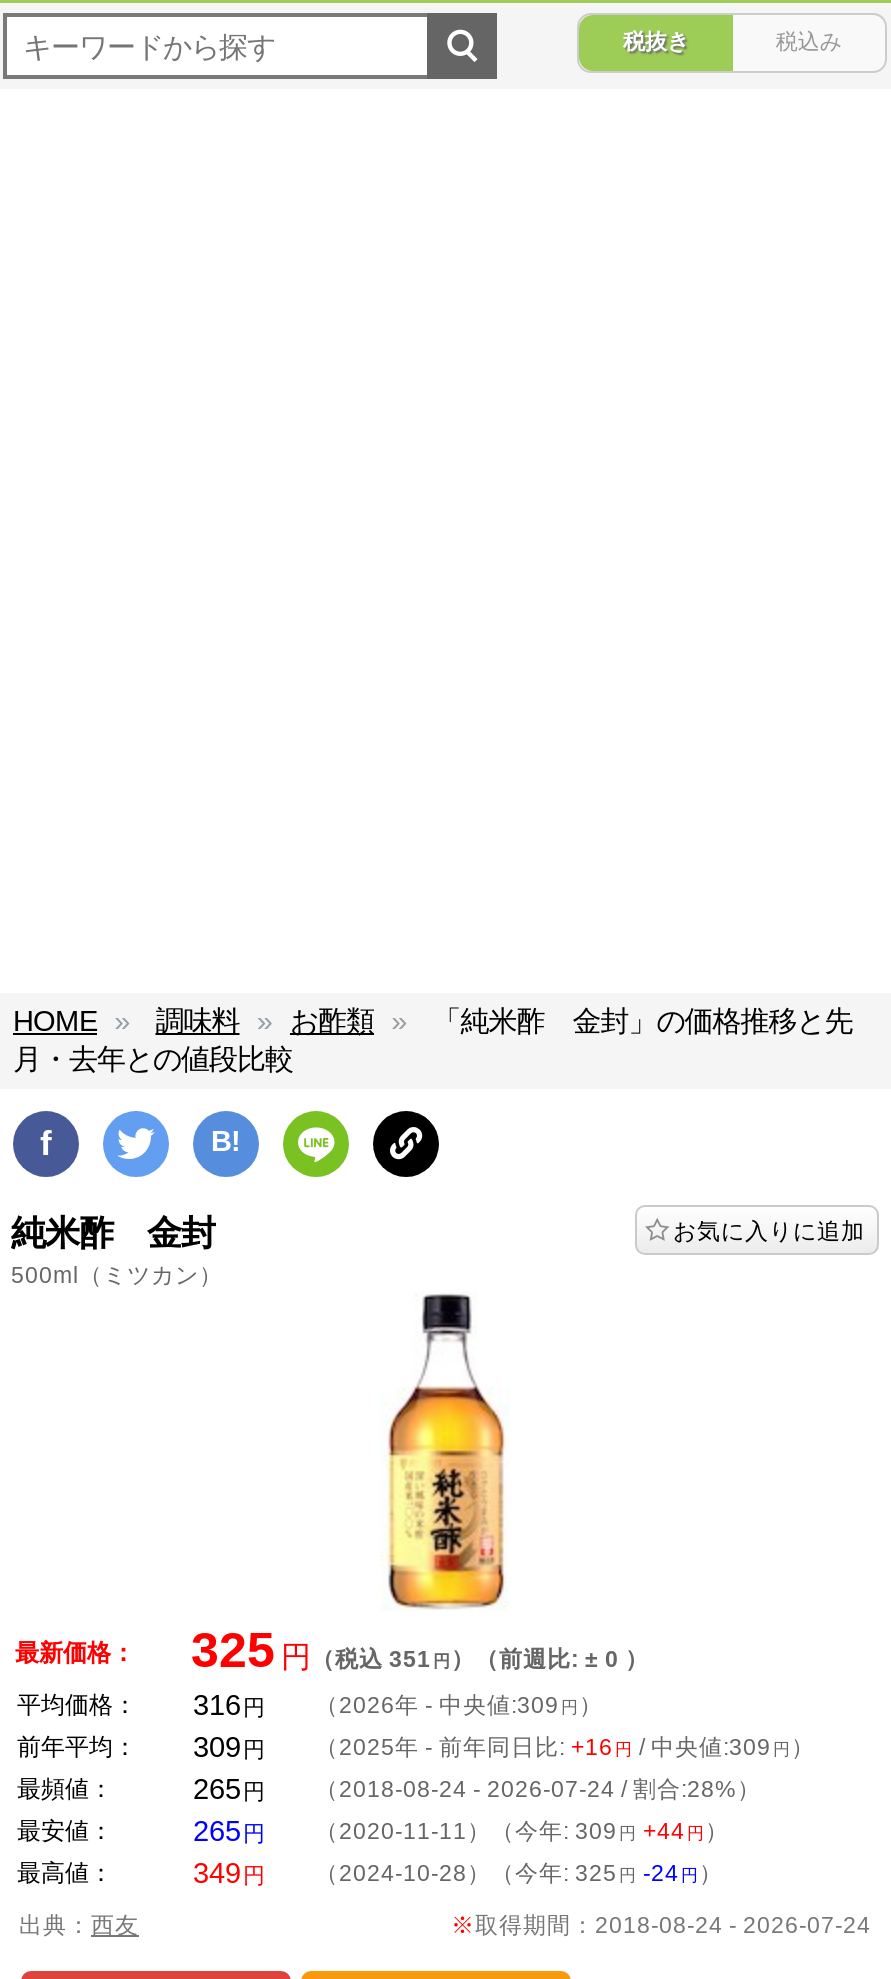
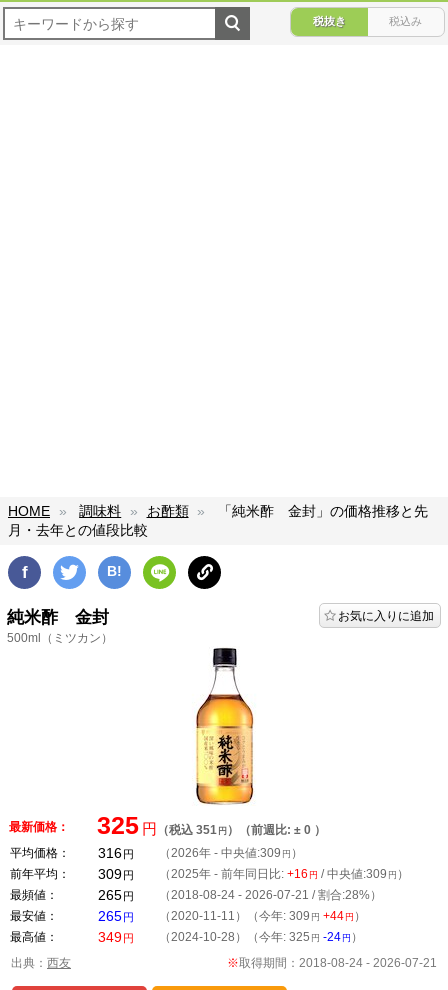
- （2018-08-24 - 2026-07-24 / 割合:28%）
+ （2018-08-24 - 2026-07-21 / 割合:28%）

- ※取得期間：2018-08-24 - 2026-07-24
+ ※取得期間：2018-08-24 - 2026-07-21
